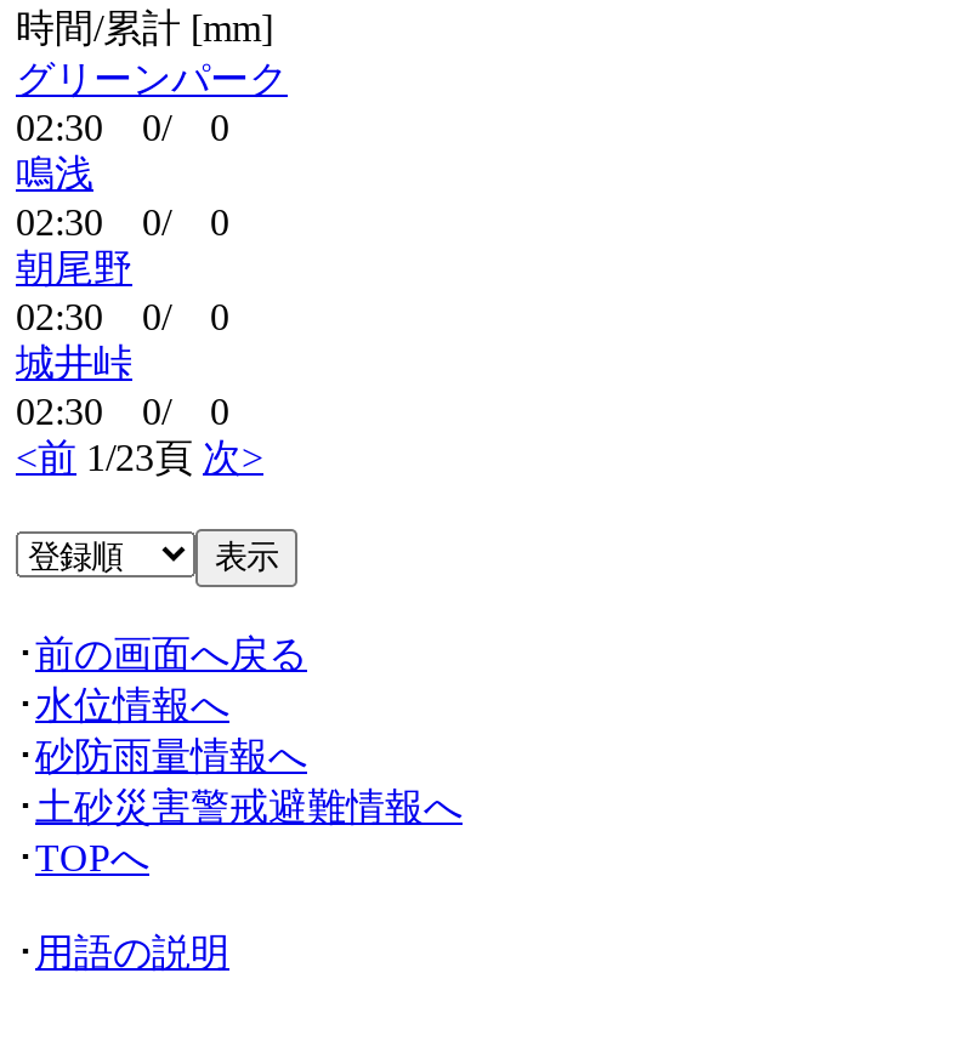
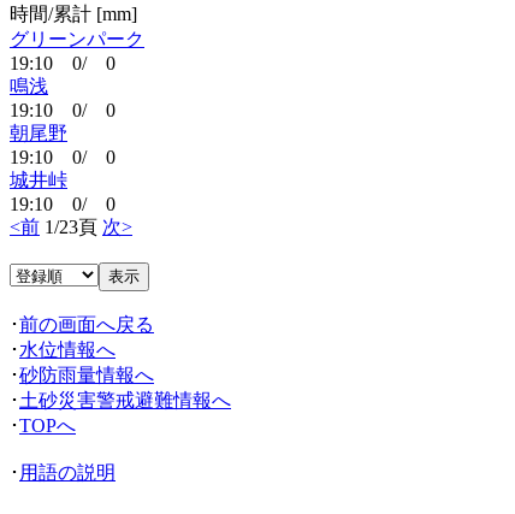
- 02:30 0/ 0
+ 19:10 0/ 0

- 02:30 0/ 0
+ 19:10 0/ 0

- 02:30 0/ 0
+ 19:10 0/ 0

- 02:30 0/ 0
+ 19:10 0/ 0
